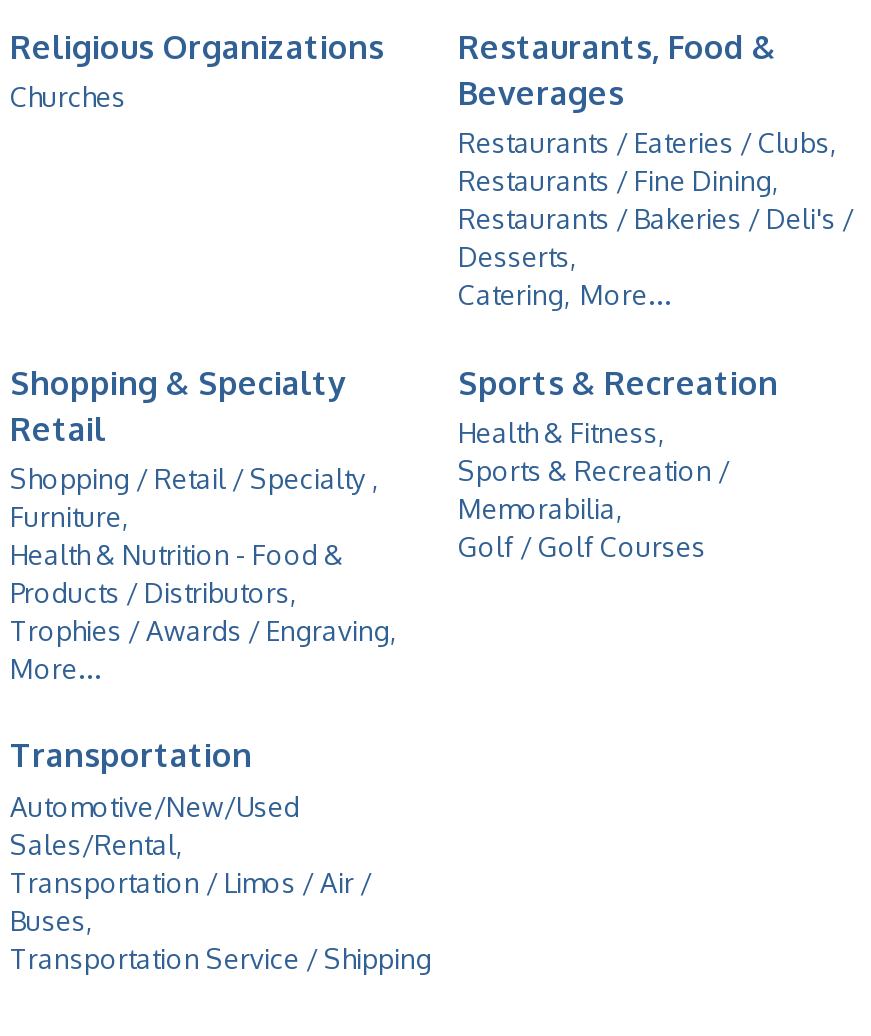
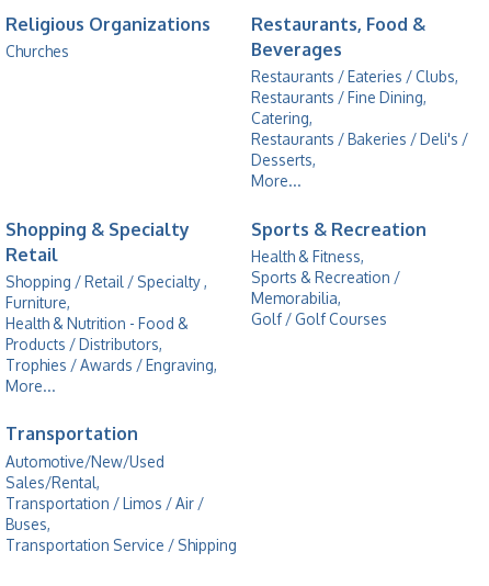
+ Catering,

- Catering, More...
+ More...
